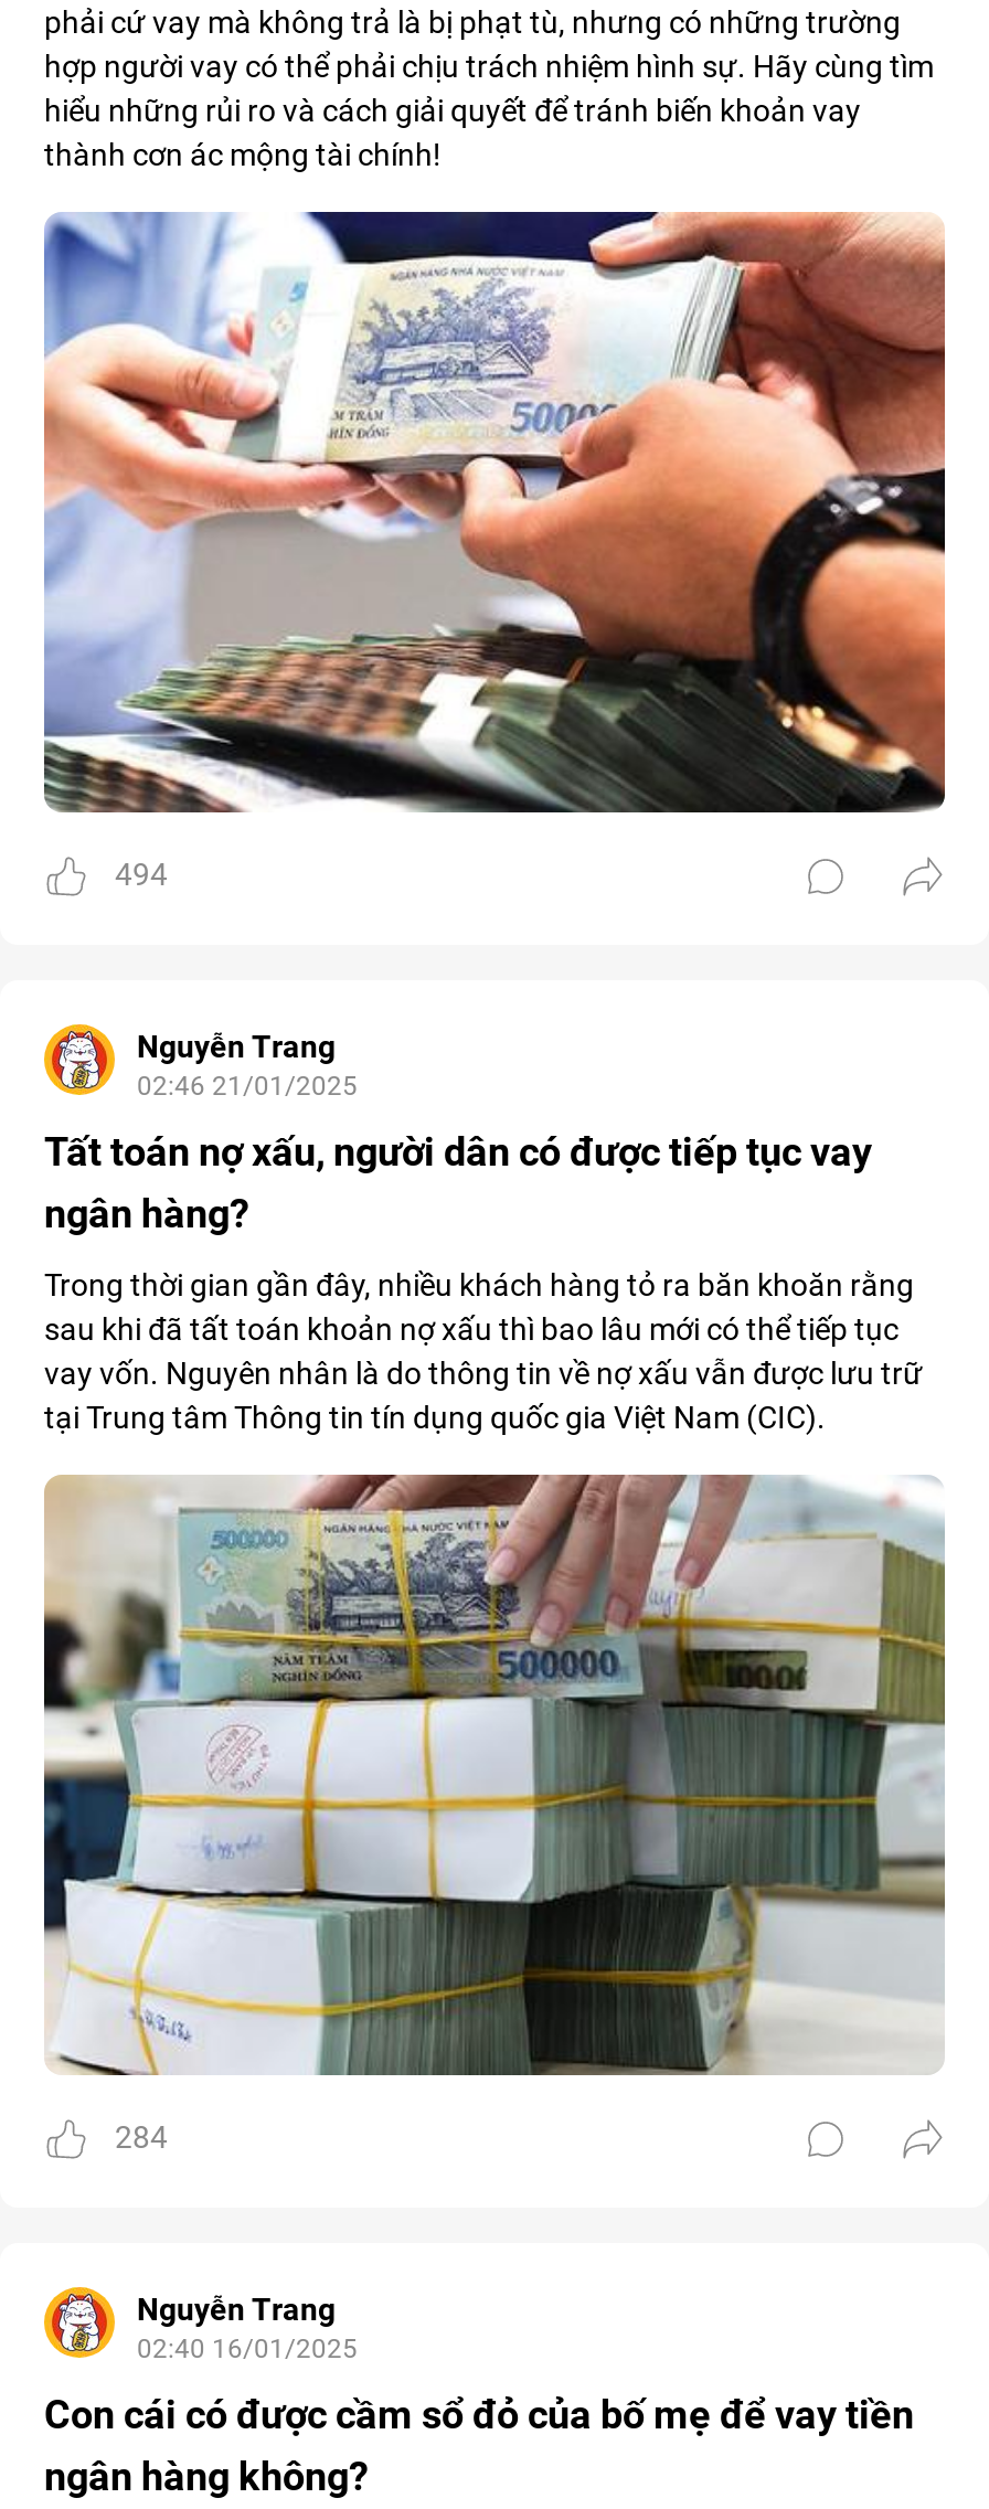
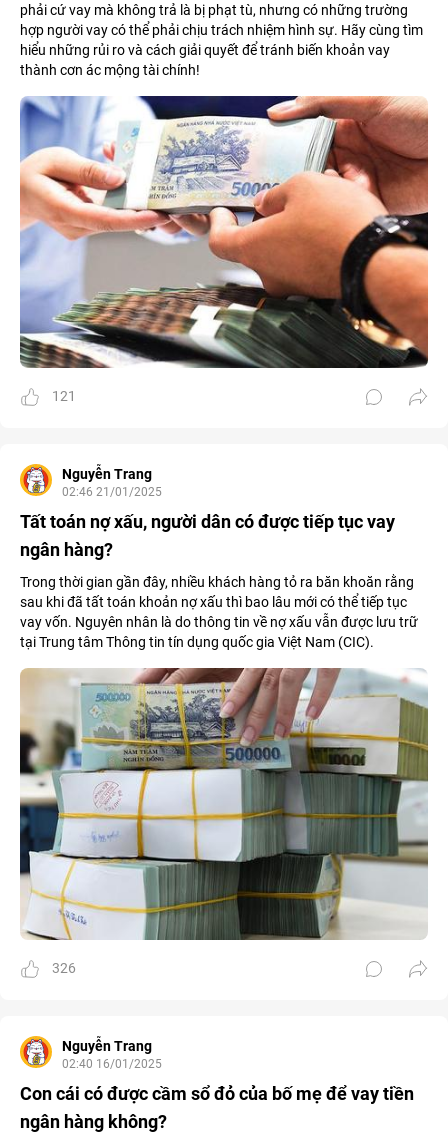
- 494
+ 121

- 284
+ 326
